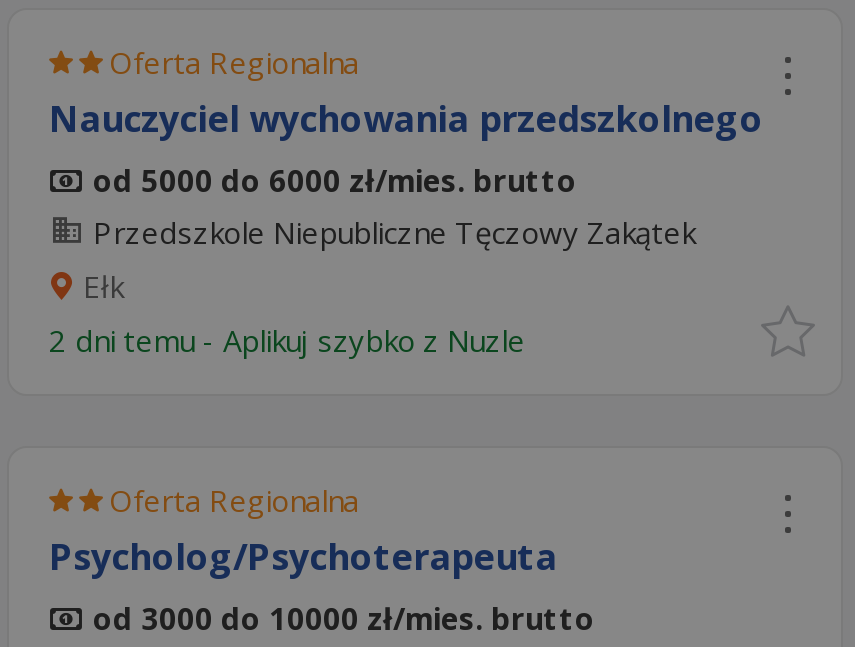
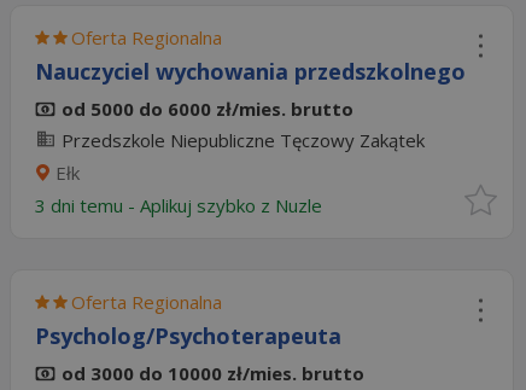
- 2 dni temu - Aplikuj szybko z Nuzle
+ 3 dni temu - Aplikuj szybko z Nuzle
